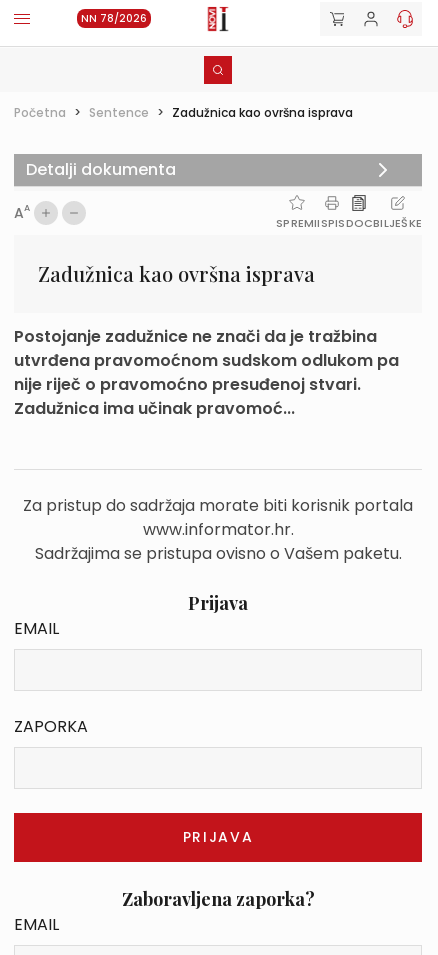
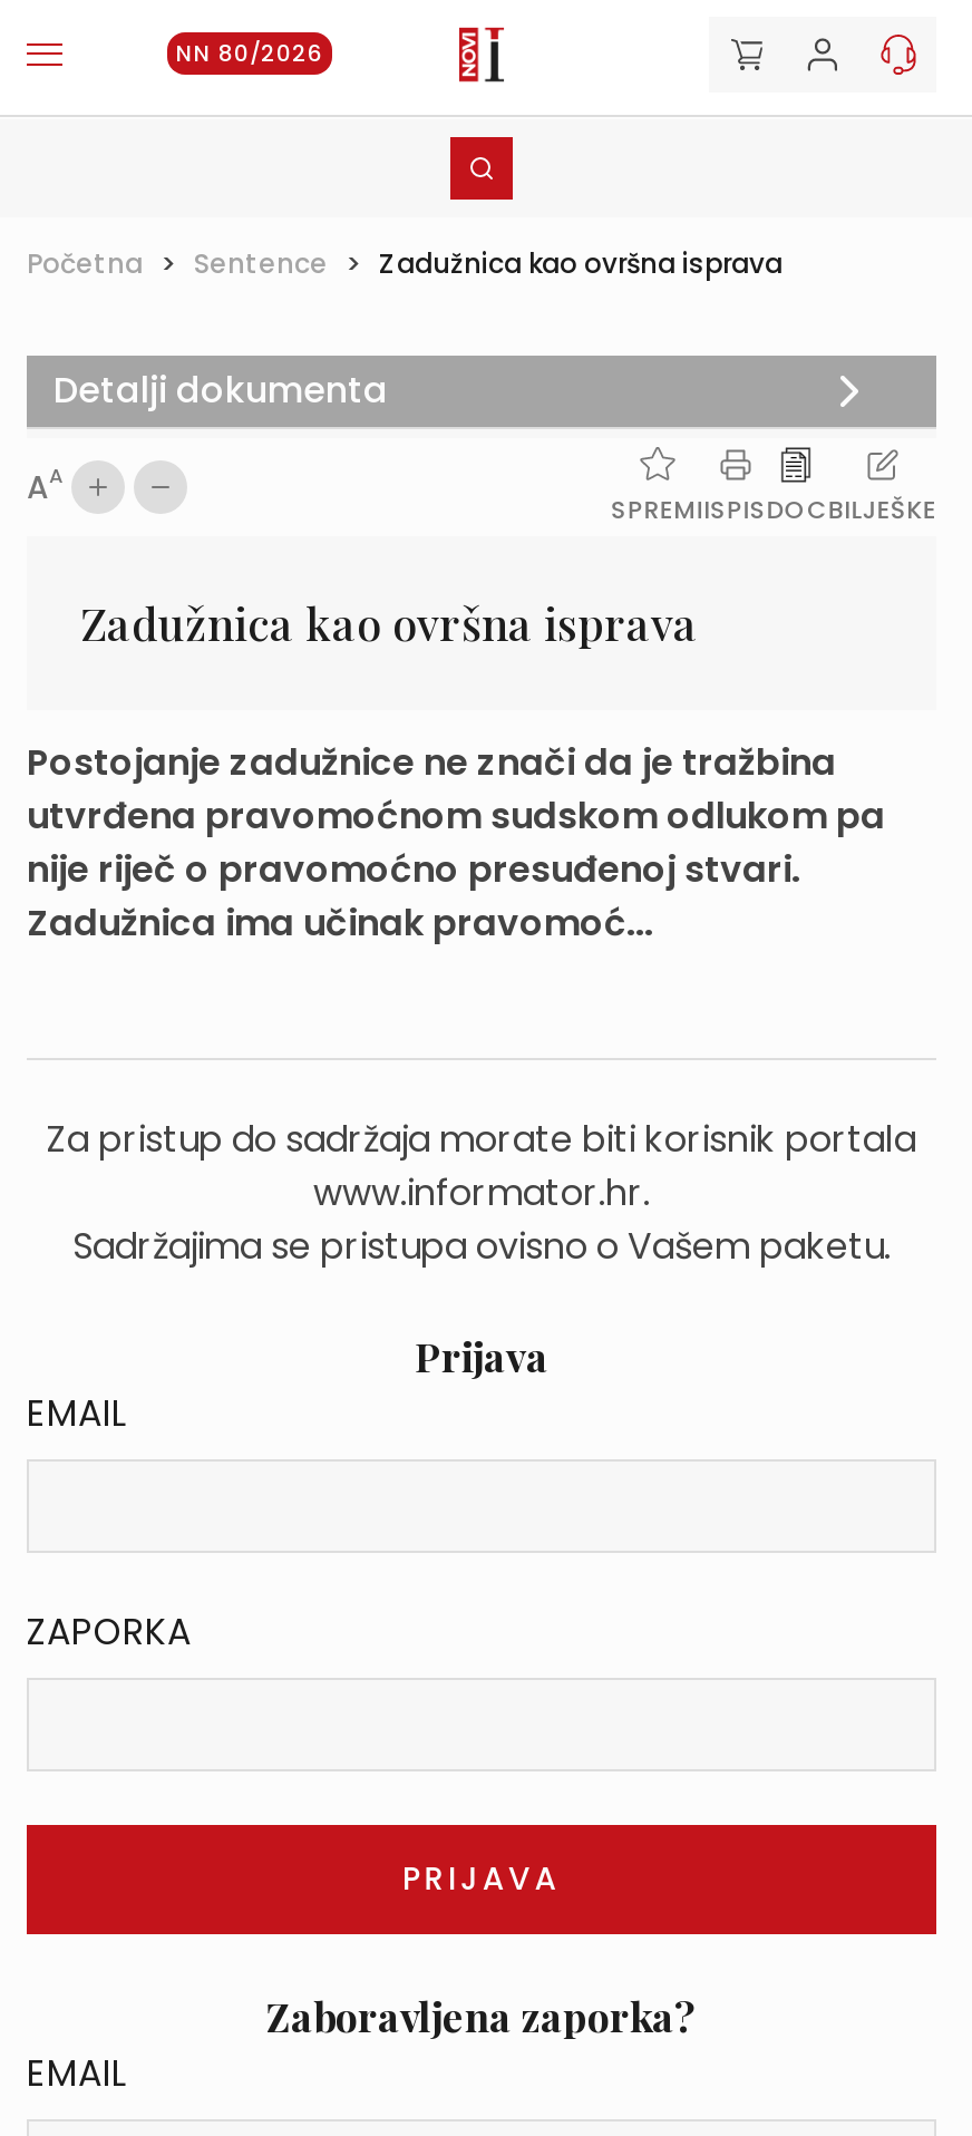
- NN 78/2026
+ NN 80/2026
